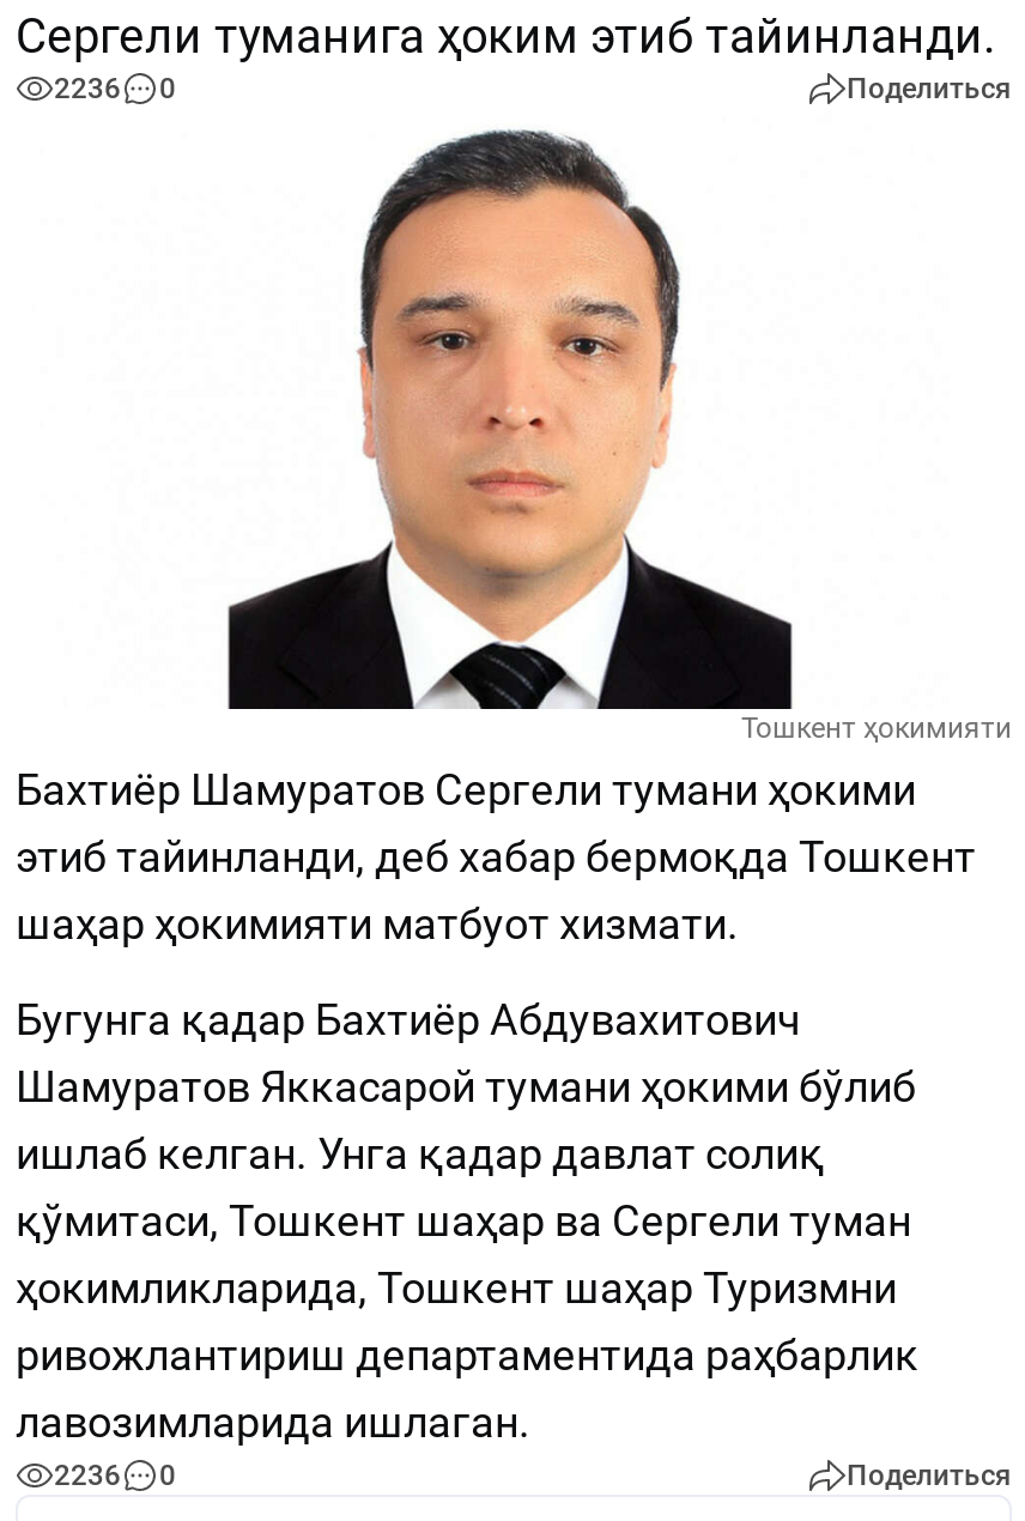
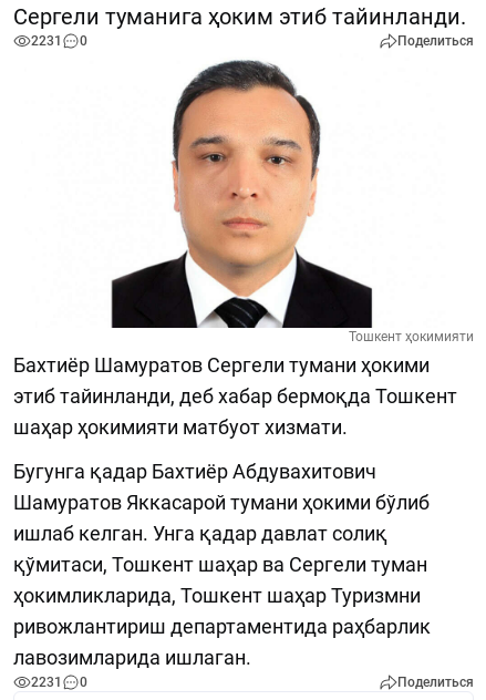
- 2236 0
+ 2231 0

- 2236 0
+ 2231 0
